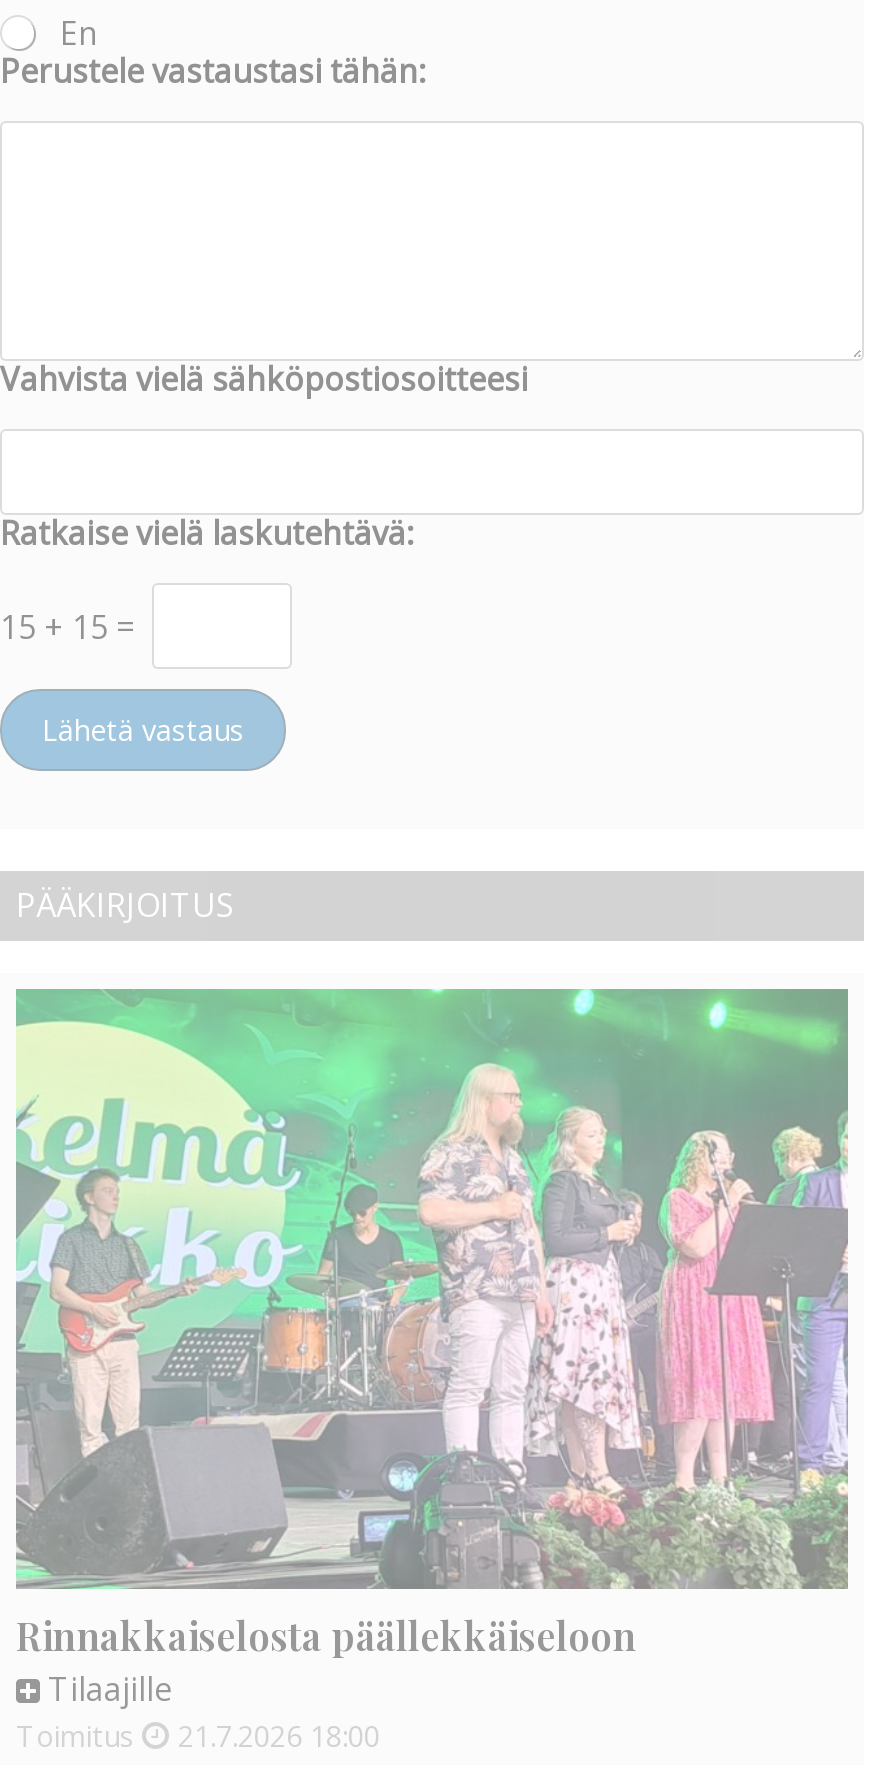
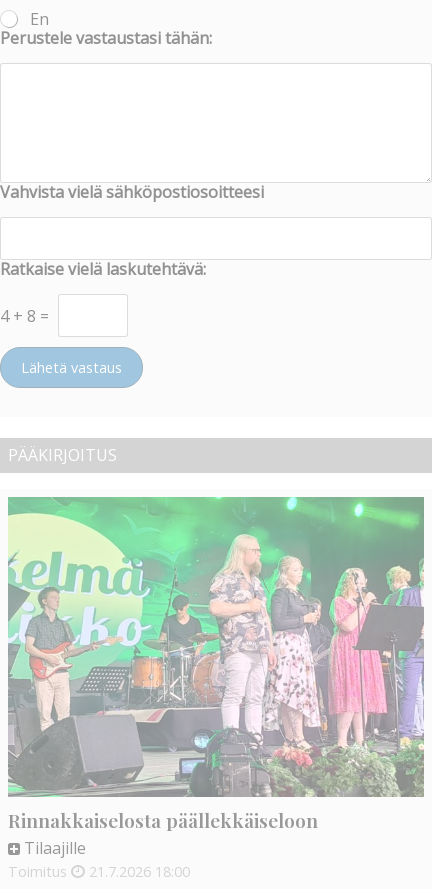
- 15 + 15 =
+ 4 + 8 =
